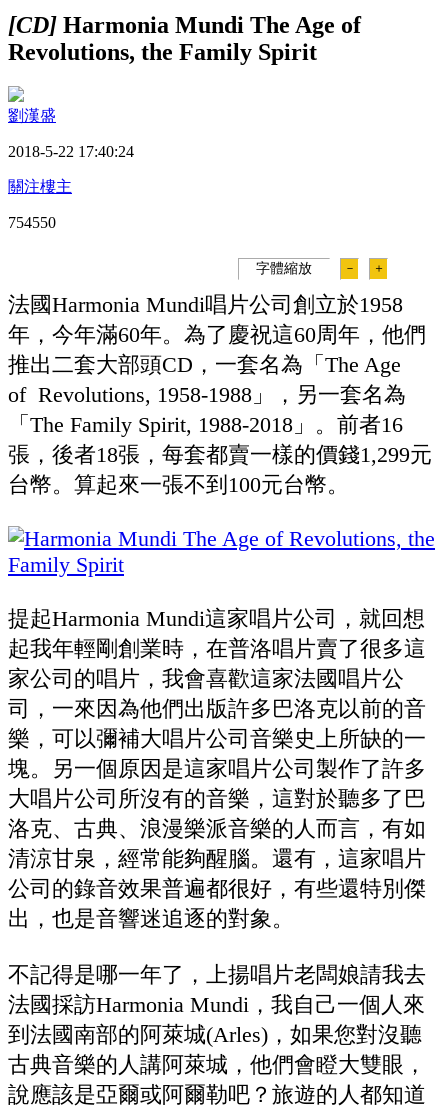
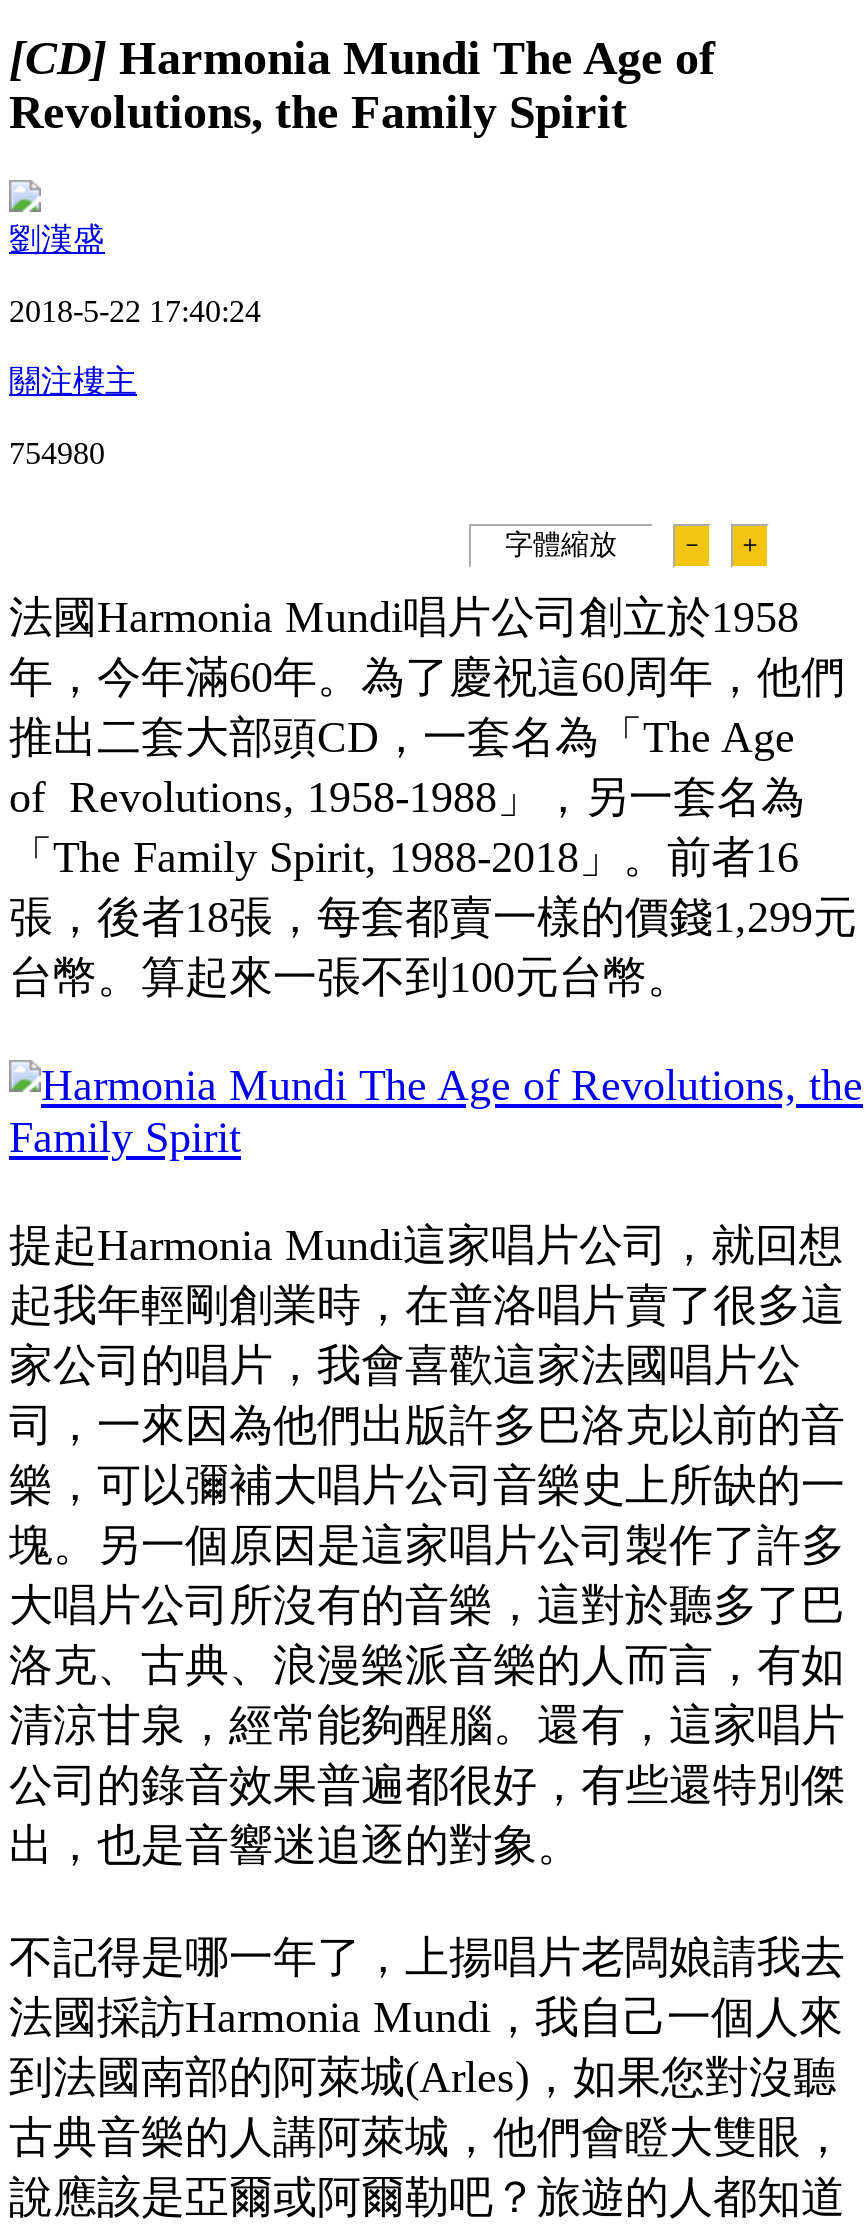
- 754550
+ 754980
